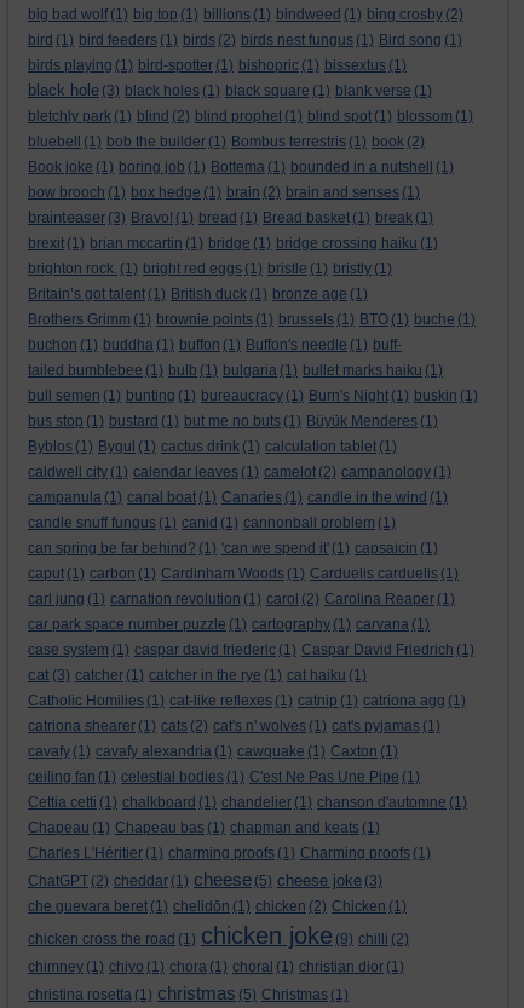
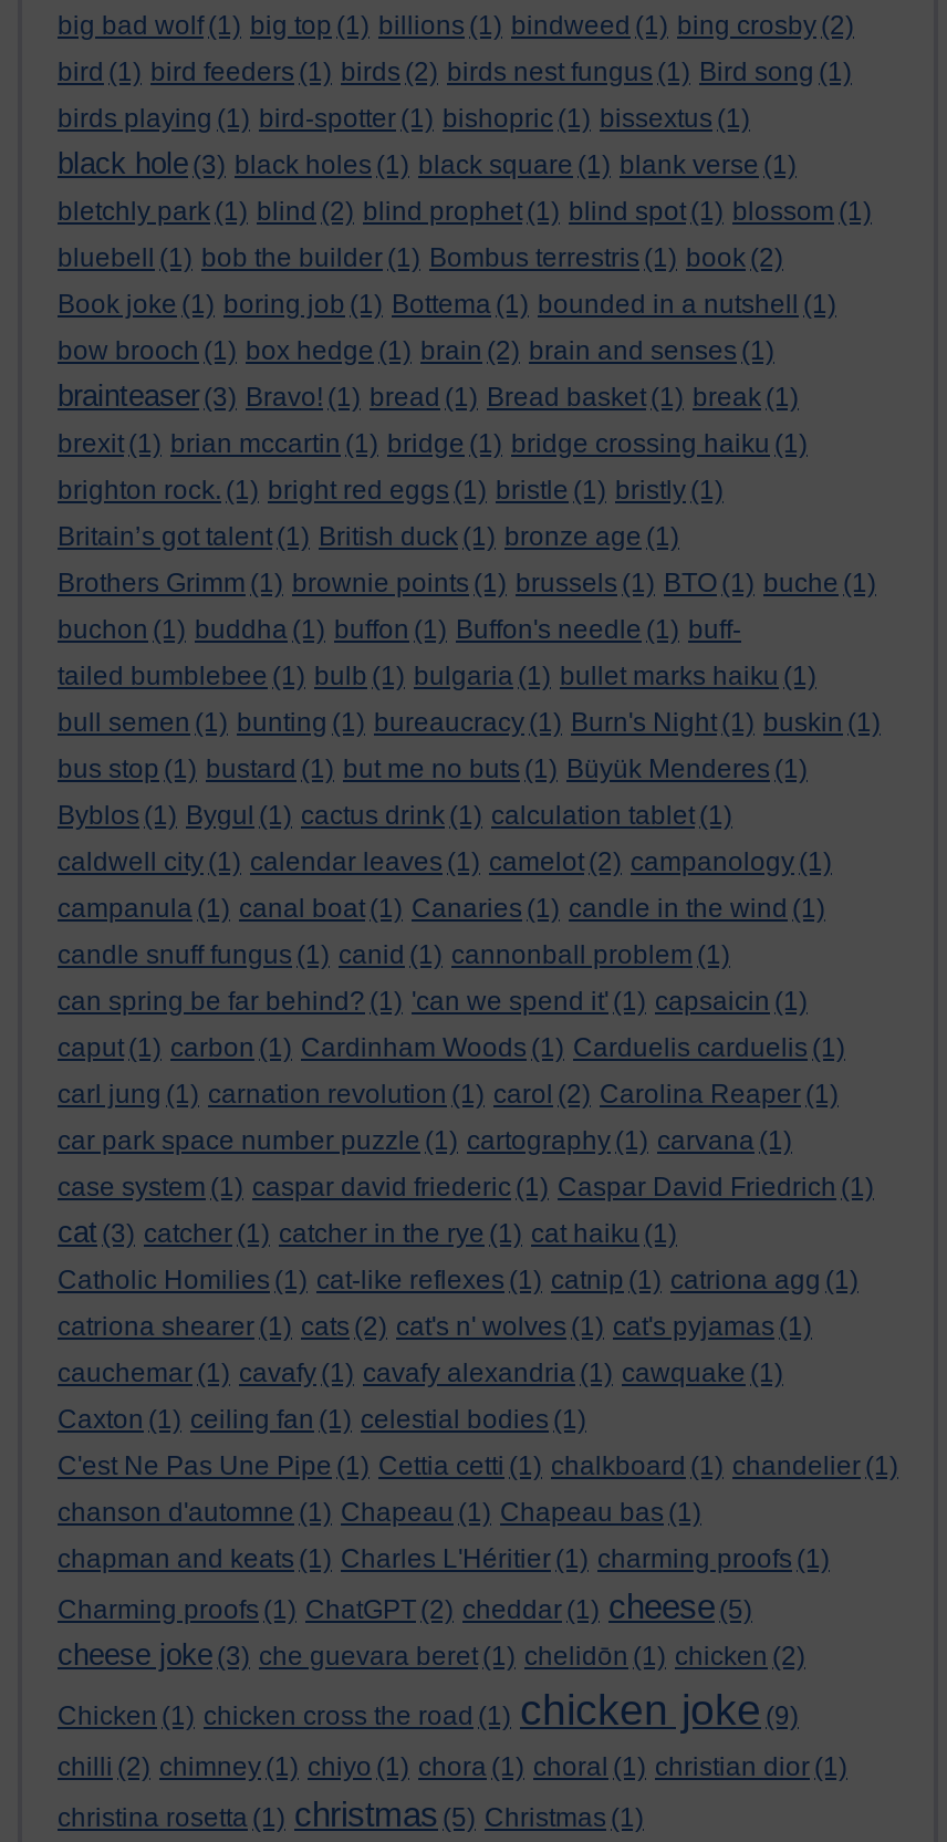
- cavafy (1) cavafy alexandria (1) cawquake (1) Caxton (1)
+ cauchemar (1) cavafy (1) cavafy alexandria (1) cawquake (1)

- ceiling fan (1) celestial bodies (1) C'est Ne Pas Une Pipe (1)
+ Caxton (1) ceiling fan (1) celestial bodies (1)

- Cettia cetti (1) chalkboard (1) chandelier (1) chanson d'automne (1)
+ C'est Ne Pas Une Pipe (1) Cettia cetti (1) chalkboard (1) chandelier (1)

- Chapeau (1) Chapeau bas (1) chapman and keats (1)
+ chanson d'automne (1) Chapeau (1) Chapeau bas (1)

- Charles L'Héritier (1) charming proofs (1) Charming proofs (1)
- ChatGPT (2) cheddar (1) cheese (5) cheese joke (3)
- che guevara beret (1) chelidōn (1) chicken (2) Chicken (1)
- chicken cross the road (1) chicken joke (9) chilli (2)
- chimney (1) chiyo (1) chora (1) choral (1) christian dior (1)
+ chapman and keats (1) Charles L'Héritier (1) charming proofs (1)
+ Charming proofs (1) ChatGPT (2) cheddar (1) cheese (5)
+ cheese joke (3) che guevara beret (1) chelidōn (1) chicken (2)
+ Chicken (1) chicken cross the road (1) chicken joke (9)
+ chilli (2) chimney (1) chiyo (1) chora (1) choral (1) christian dior (1)
